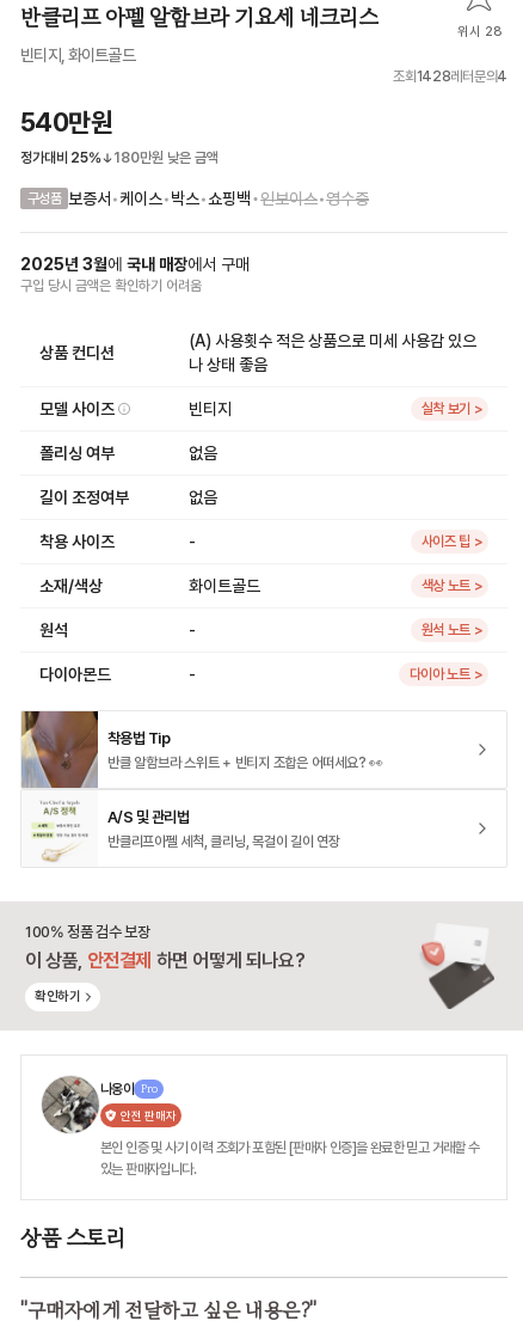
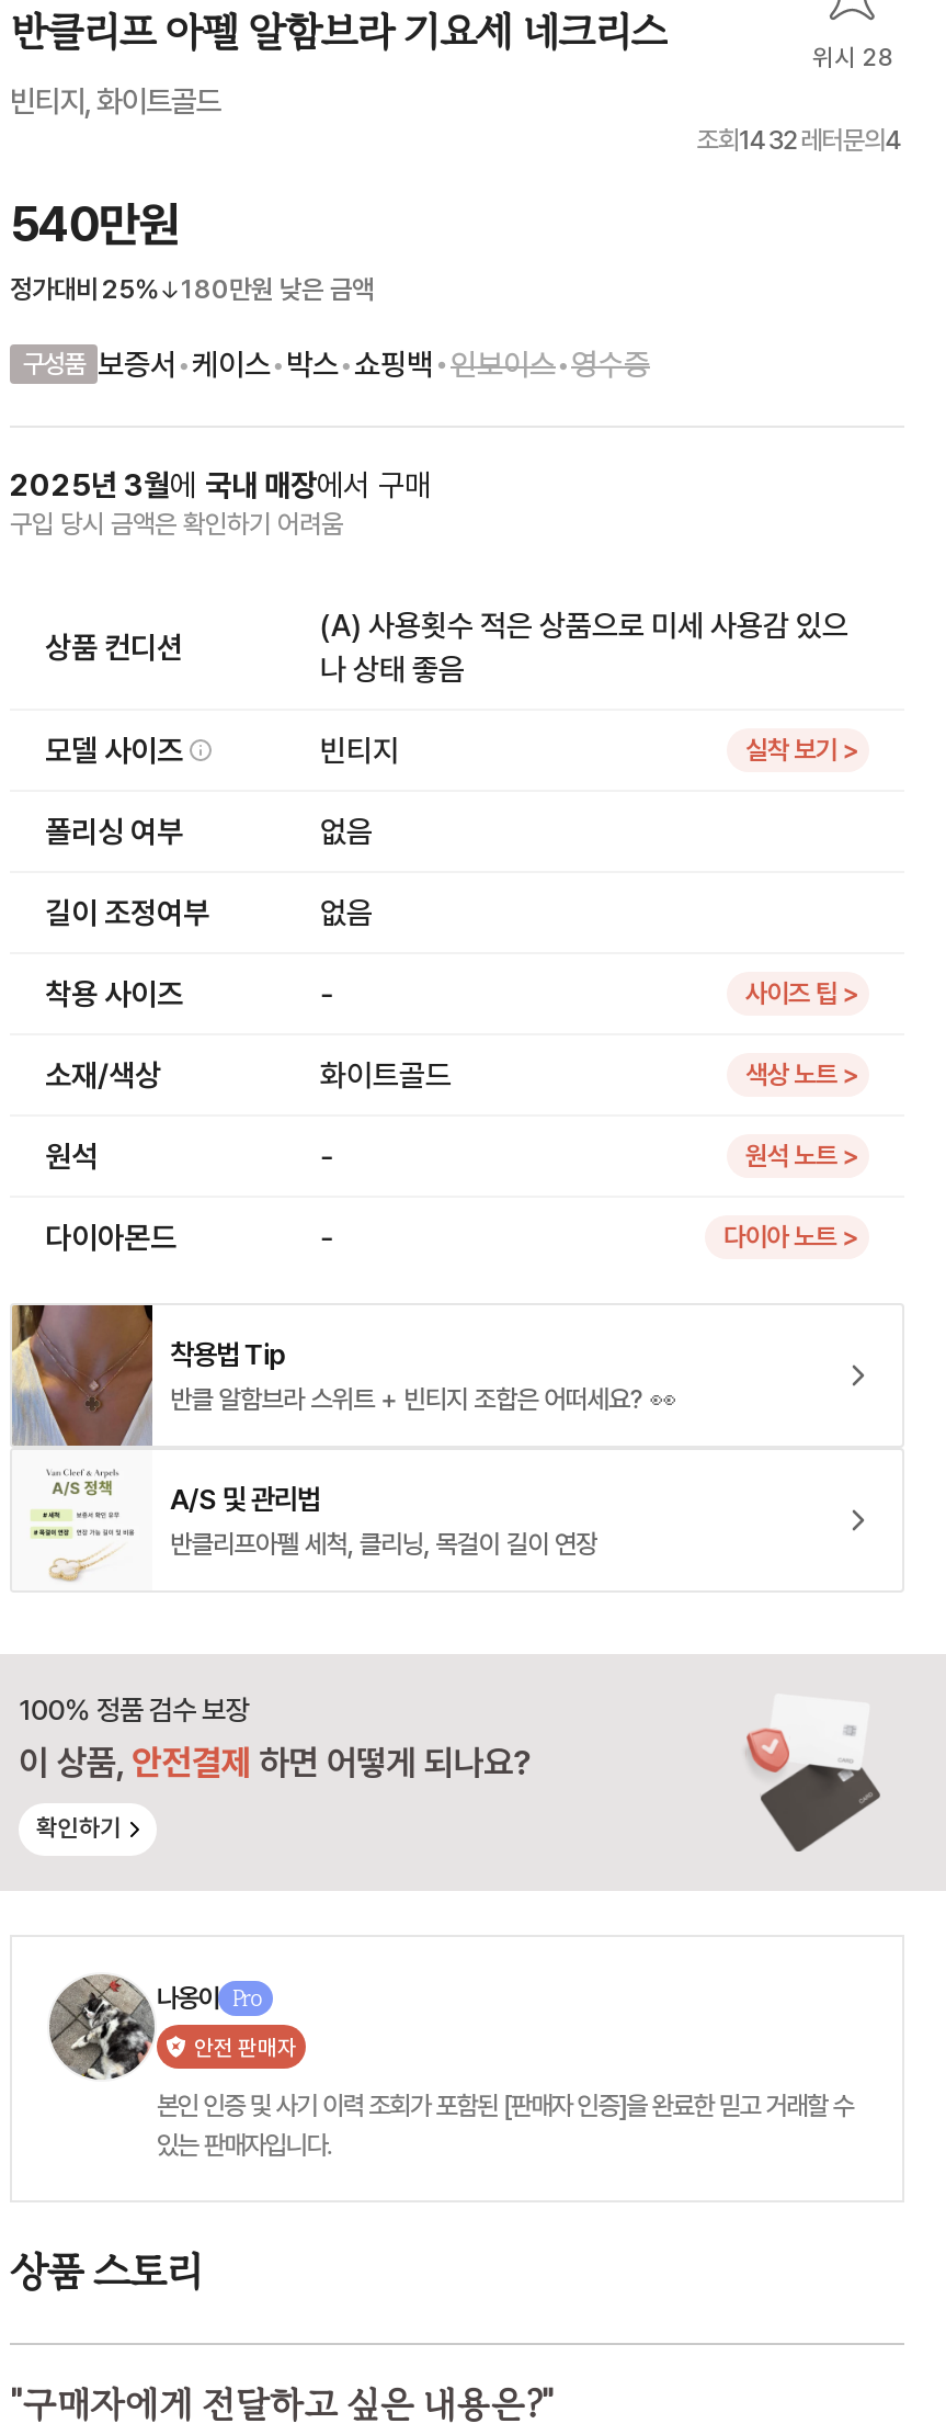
- 조회1428 레터문의4
+ 조회1432 레터문의4
